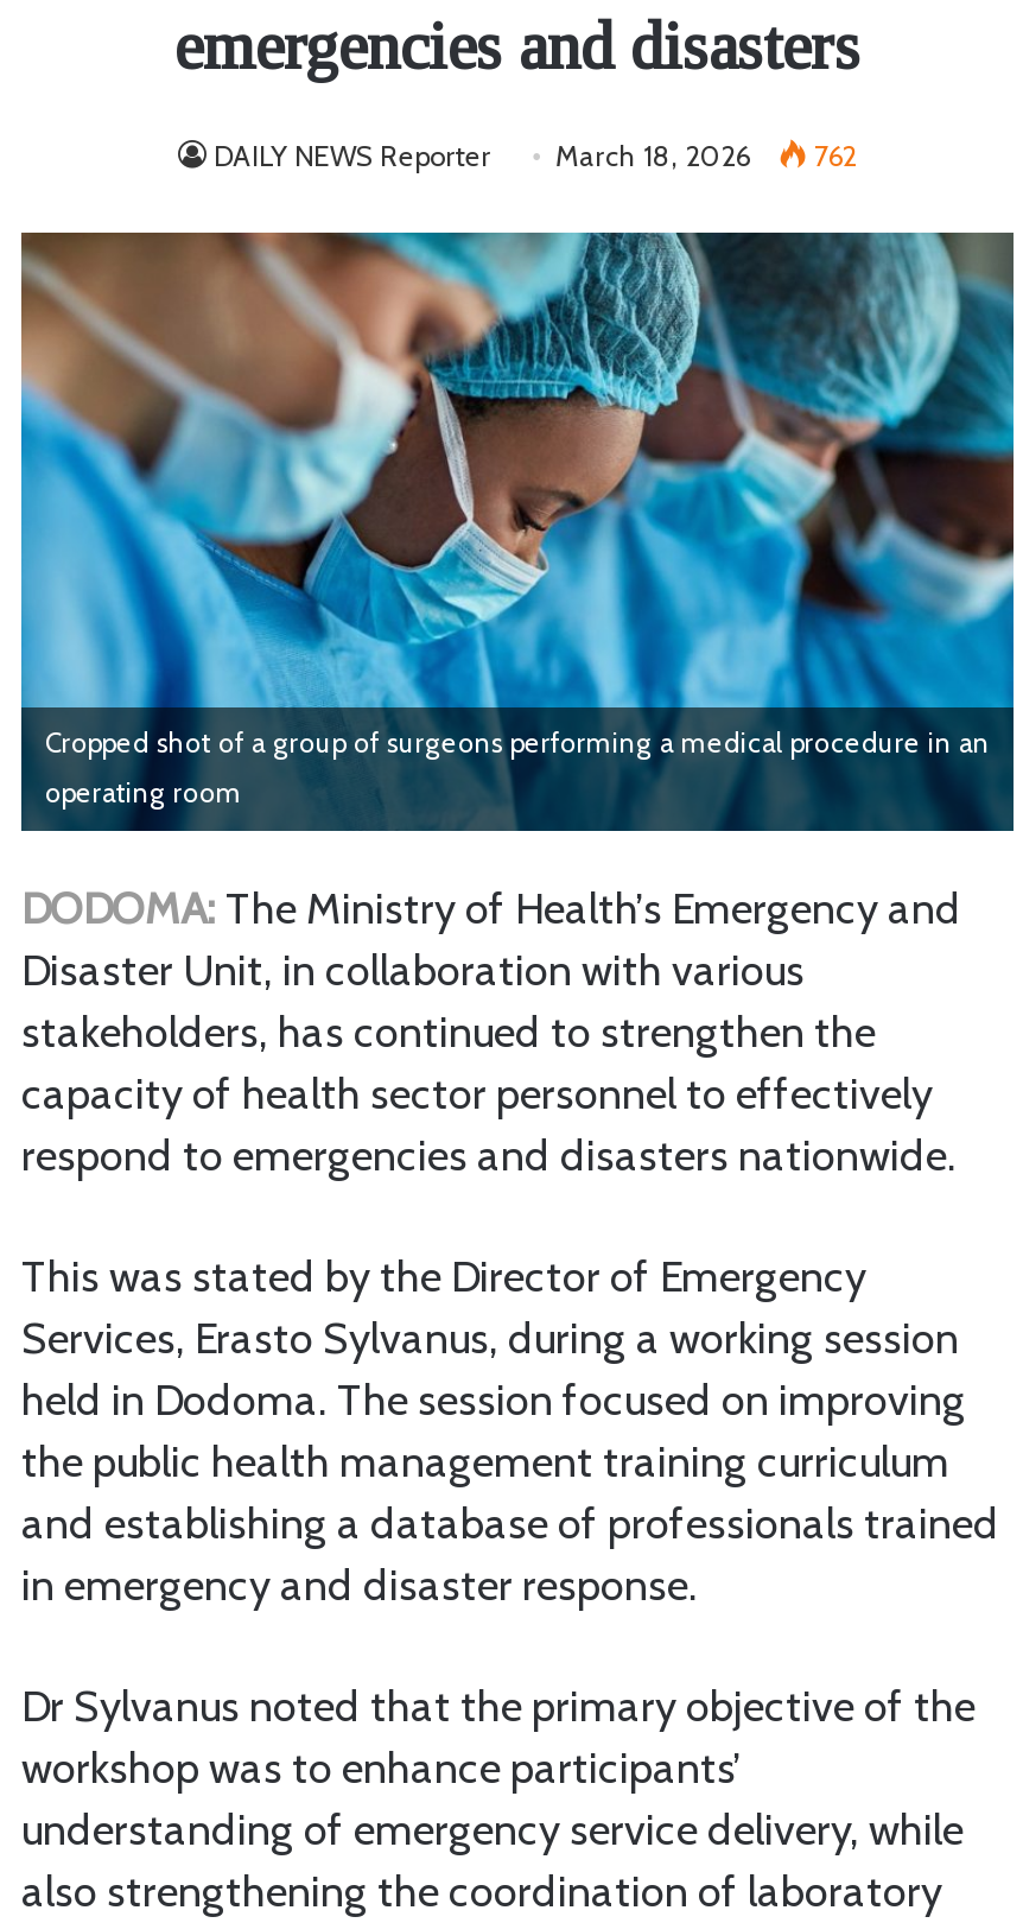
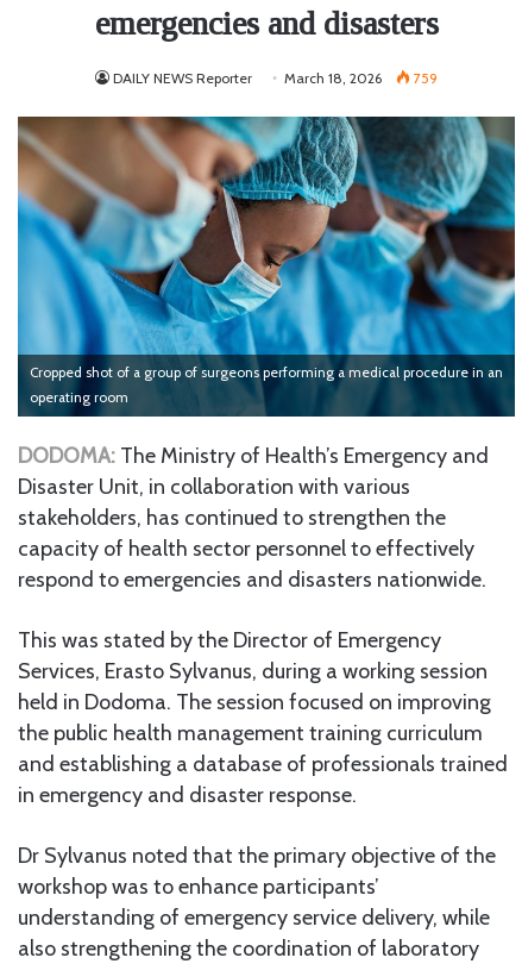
- DAILY NEWS Reporter March 18, 2026 762
+ DAILY NEWS Reporter March 18, 2026 759
